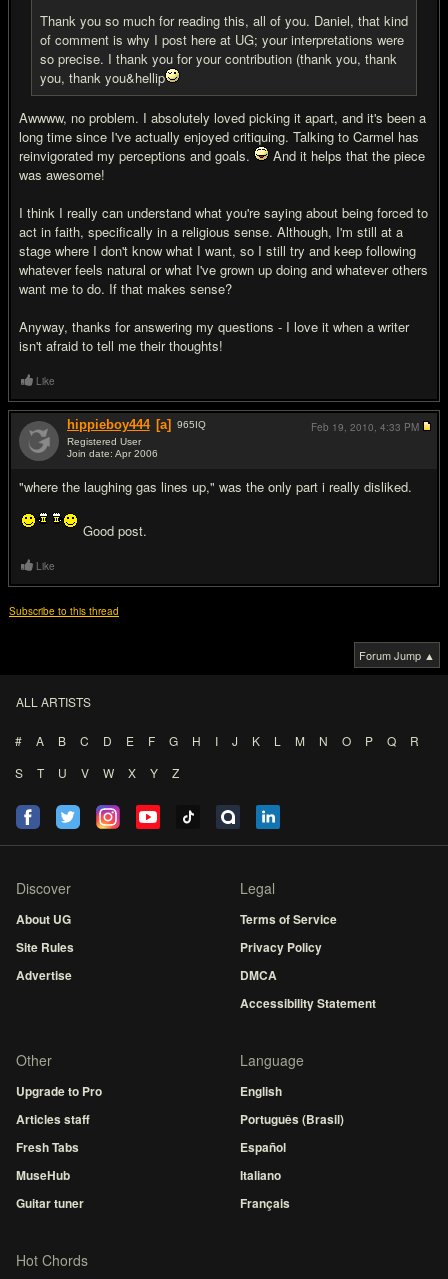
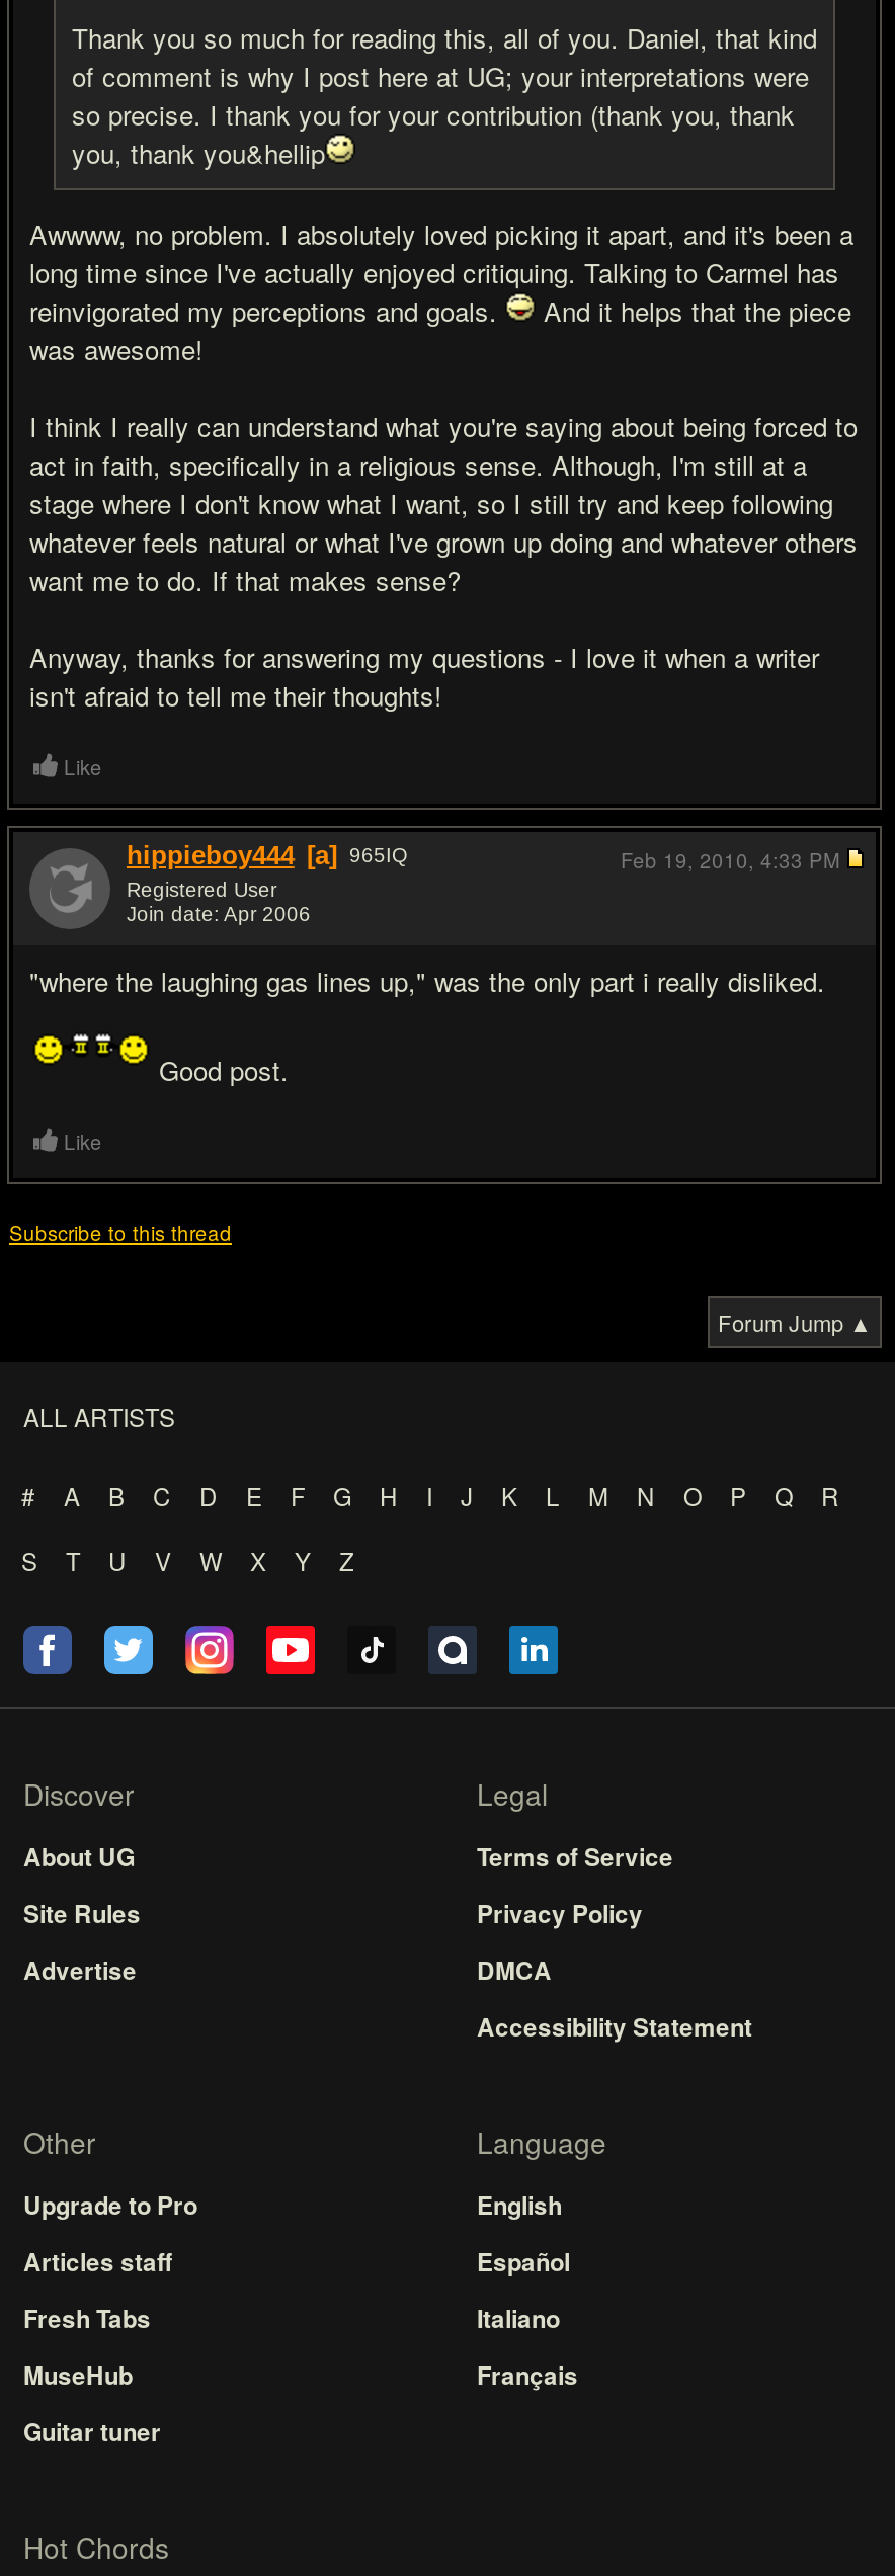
- Português (Brasil)

moved up: Español | Italiano | Français
